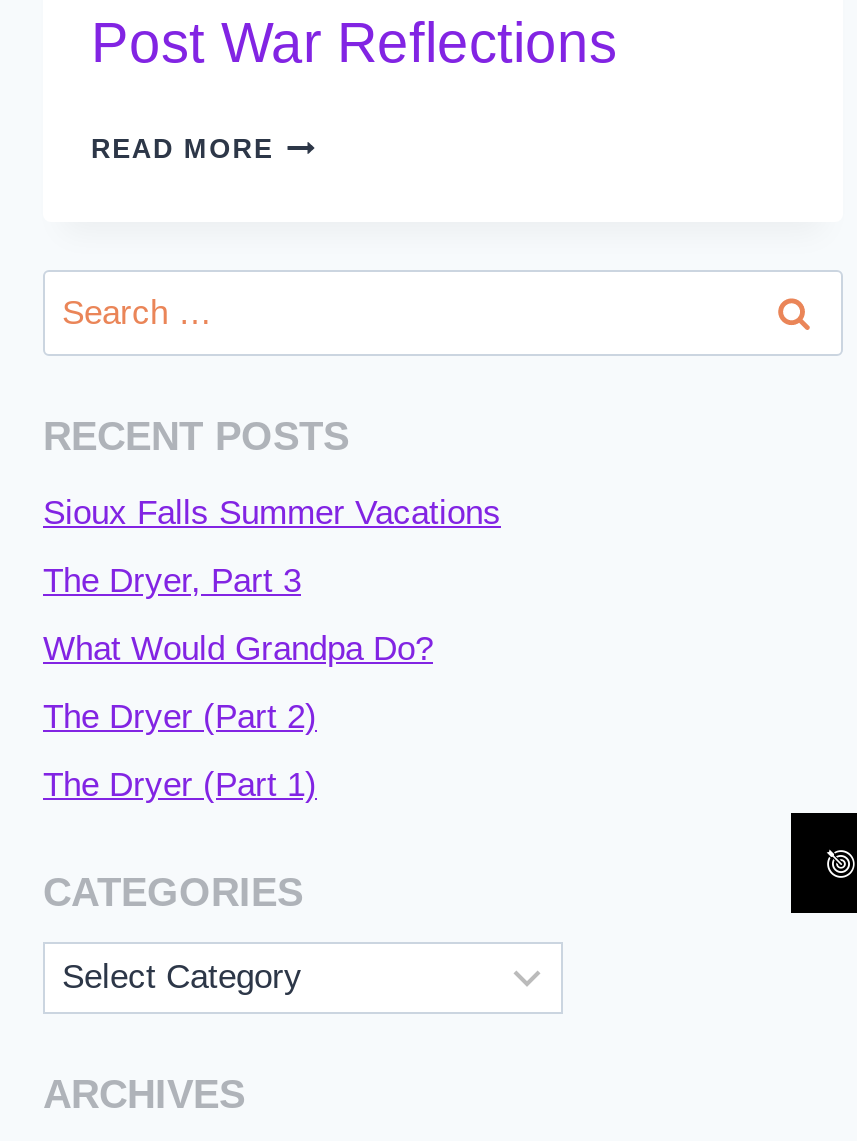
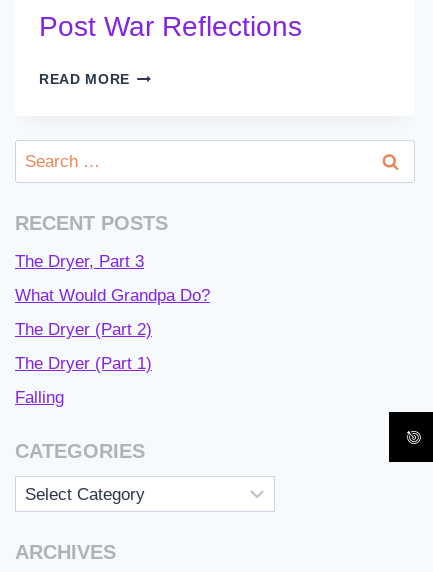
- Sioux Falls Summer Vacations

moved up: The Dryer, Part 3 | What Would Grandpa Do? | The Dryer (Part 2) | The Dryer (Part 1)

+ Falling
